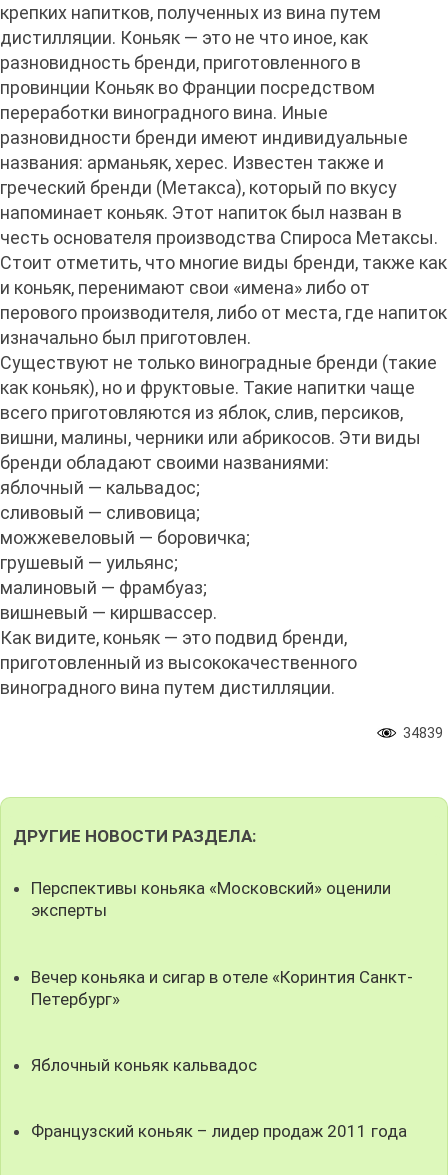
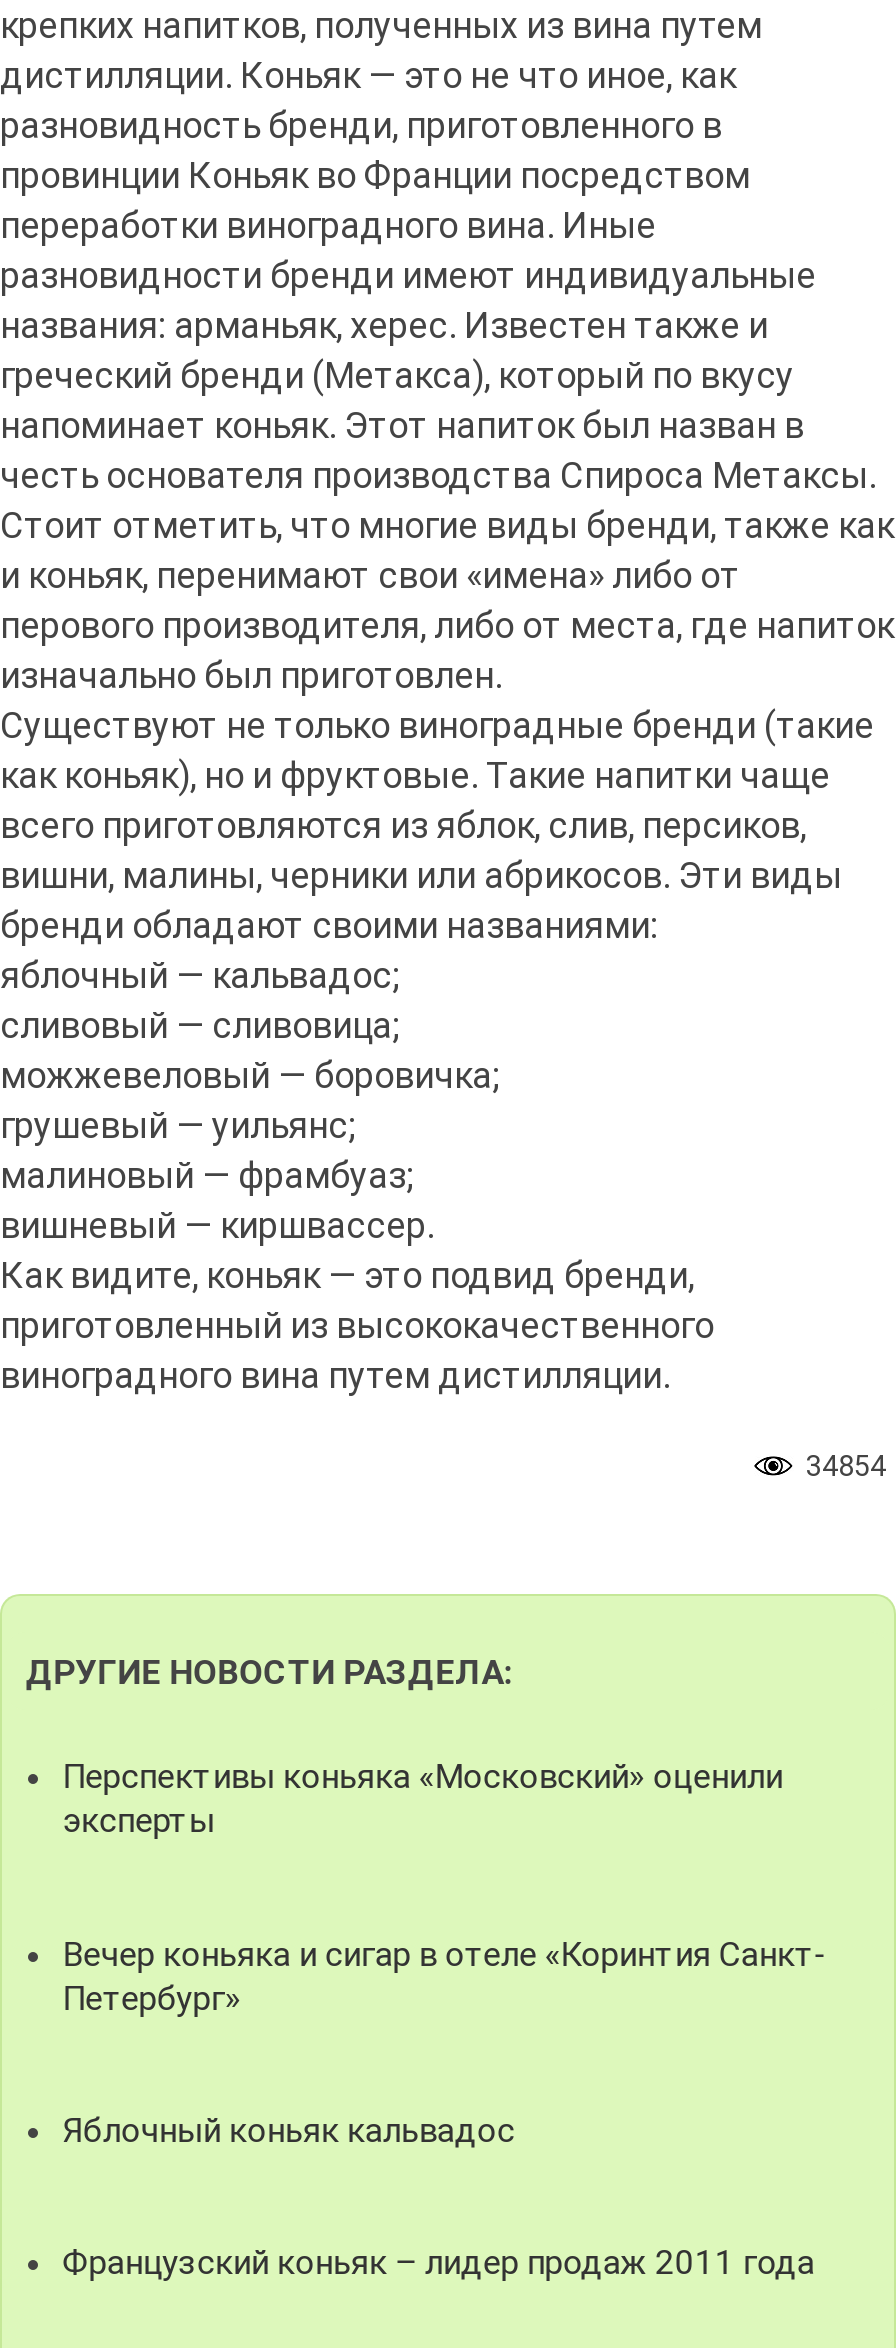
- 34839
+ 34854
